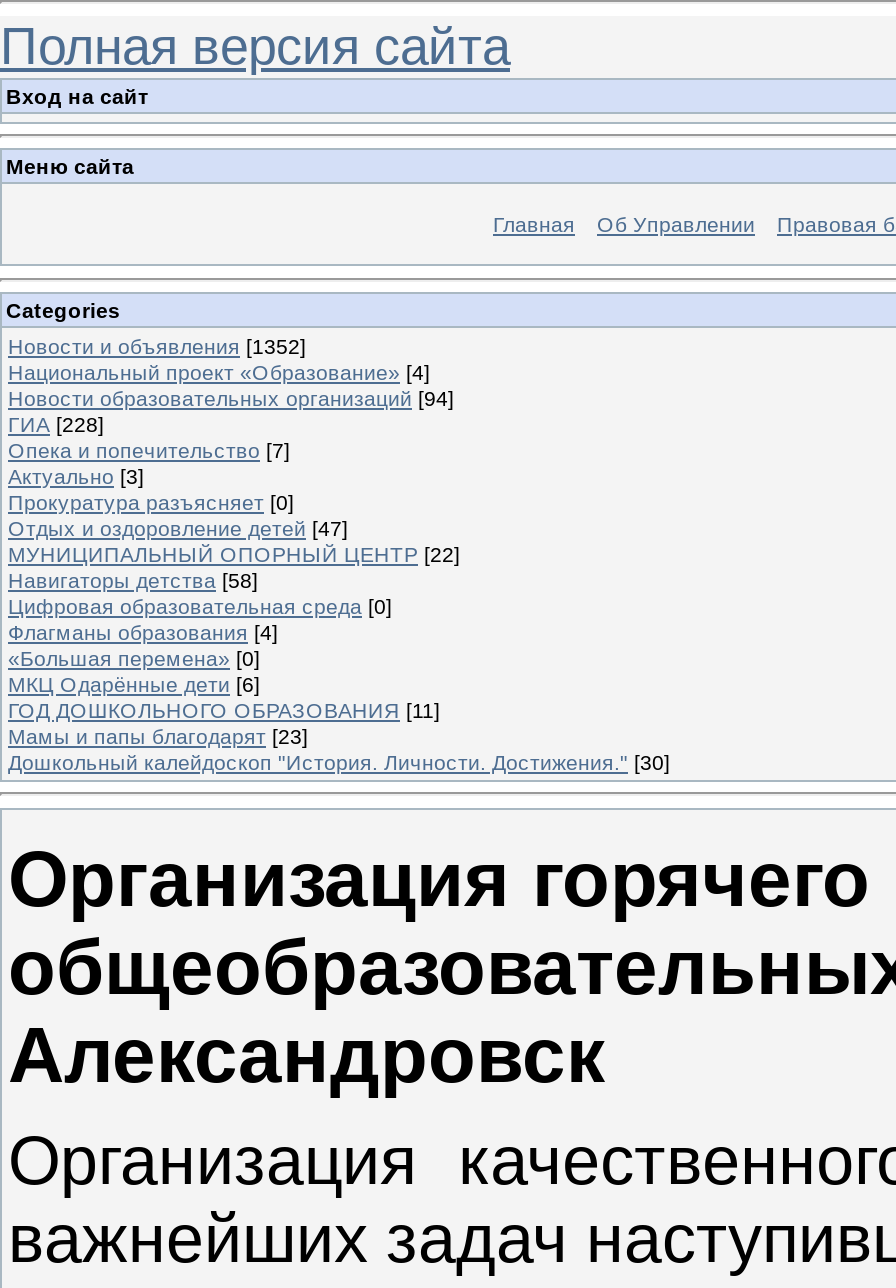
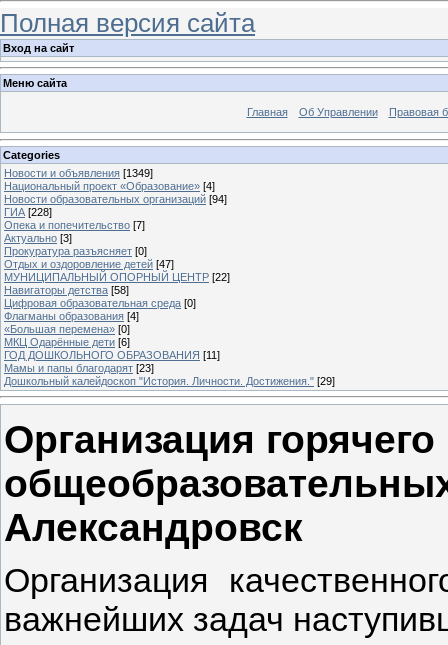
- Новости и объявления [1352]
+ Новости и объявления [1349]

- Дошкольный калейдоскоп "История. Личности. Достижения." [30]
+ Дошкольный калейдоскоп "История. Личности. Достижения." [29]
